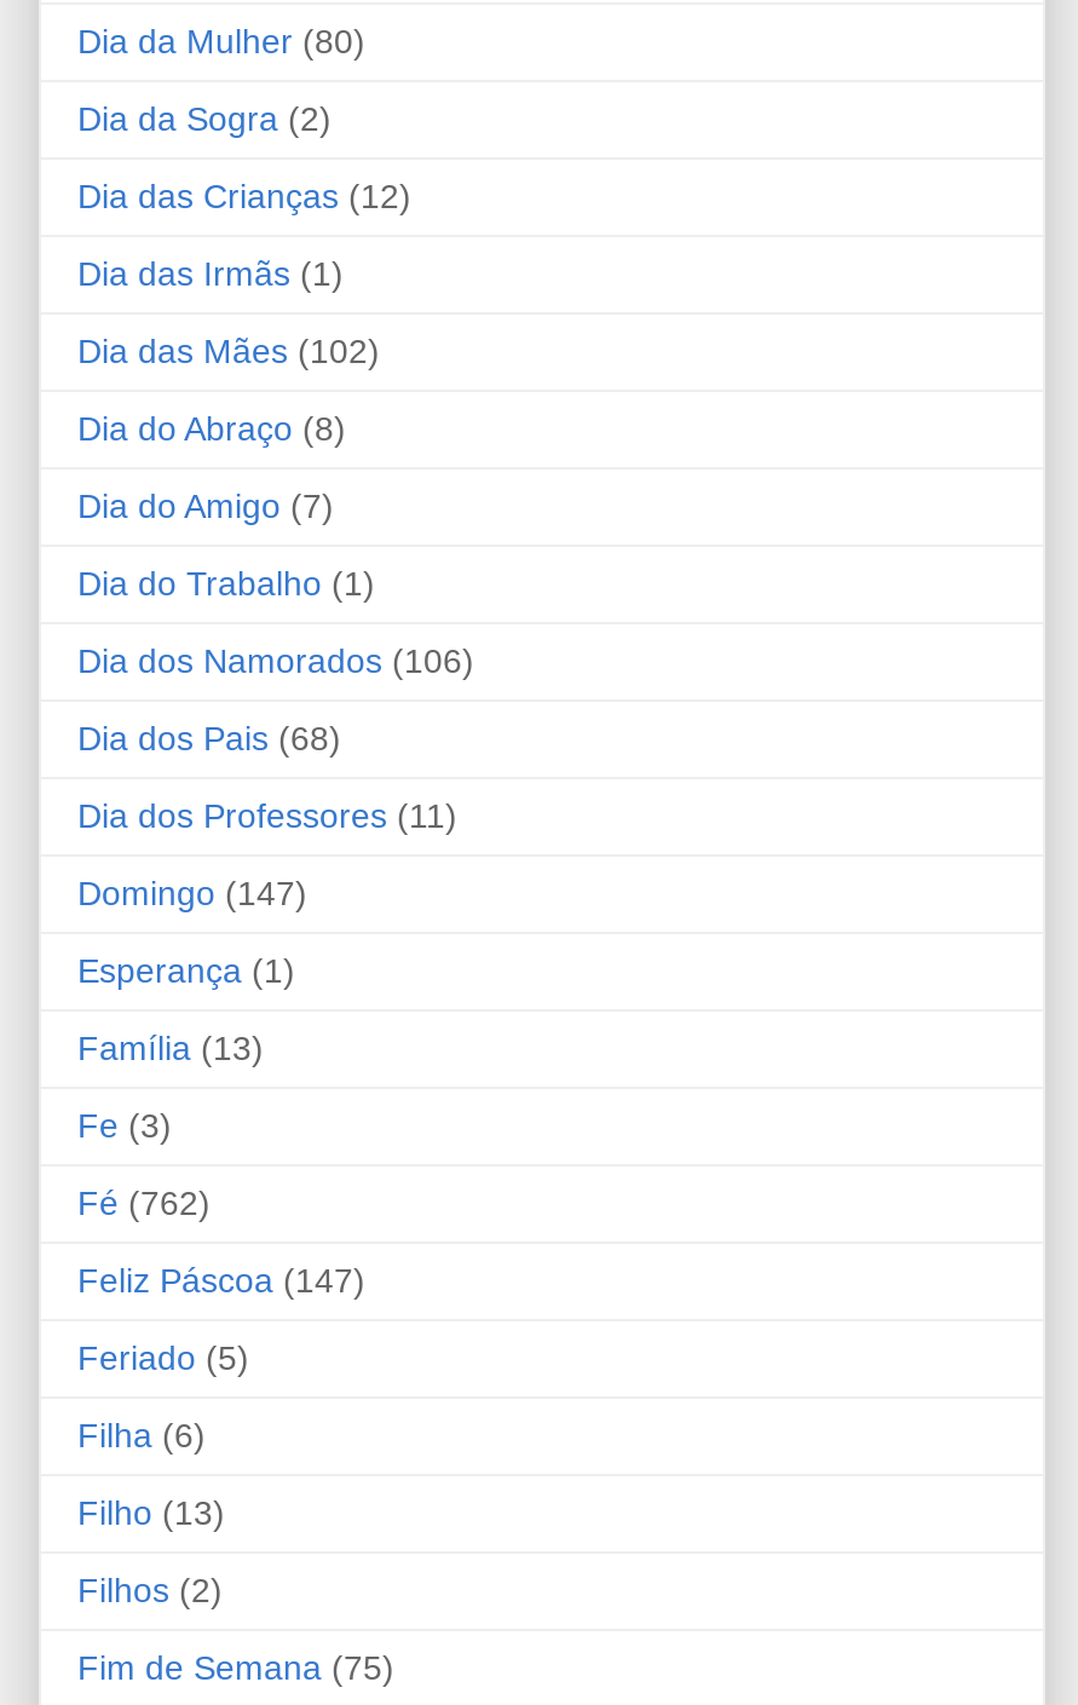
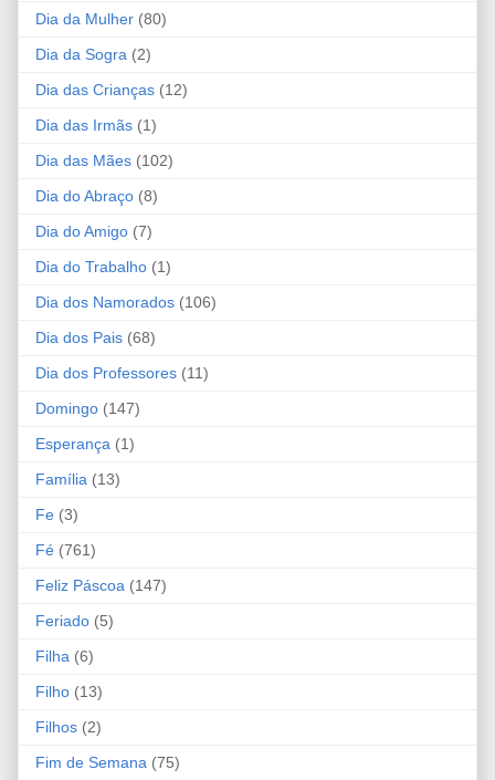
- Fé (762)
+ Fé (761)
